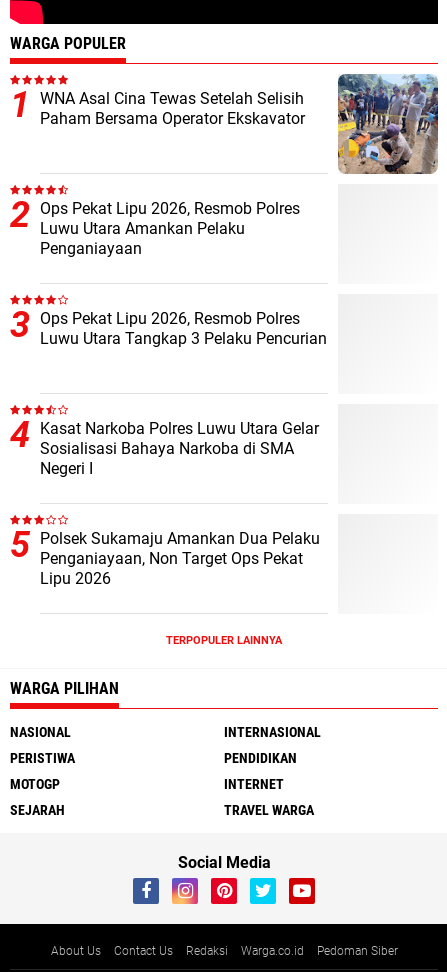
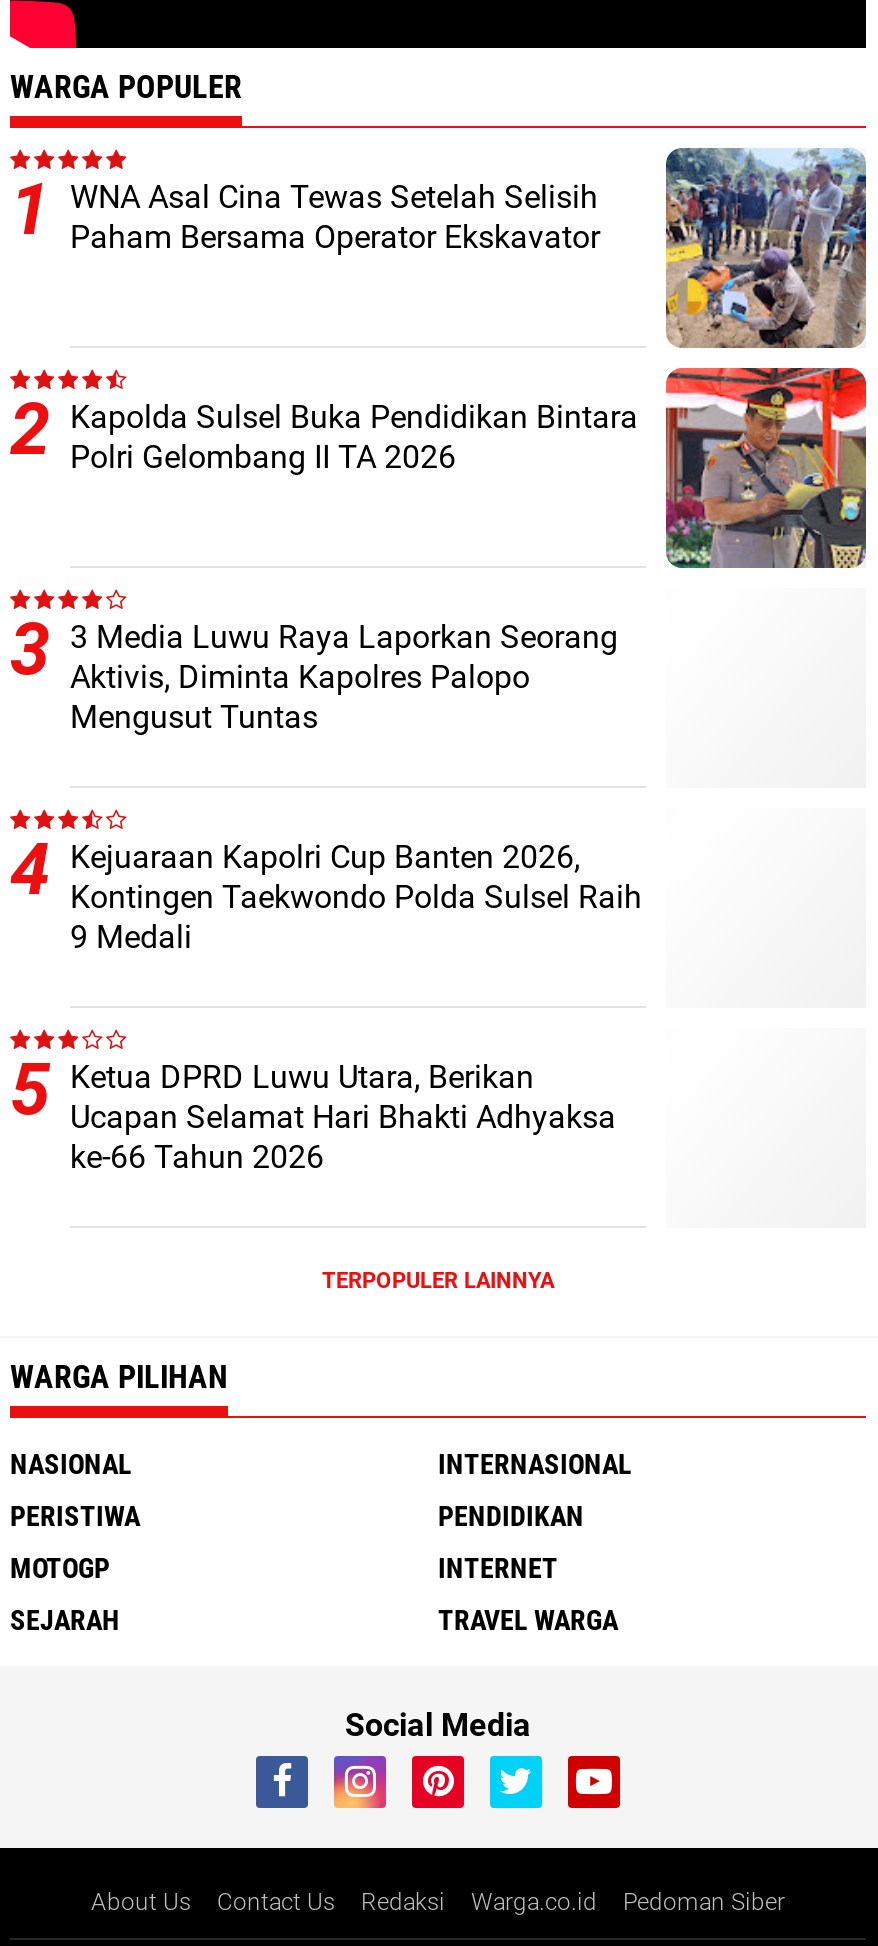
+ [image]

- Ops Pekat Lipu 2026, Resmob Polres
- Luwu Utara Amankan Pelaku
- Penganiayaan
+ Kapolda Sulsel Buka Pendidikan Bintara
+ Polri Gelombang II TA 2026

- Ops Pekat Lipu 2026, Resmob Polres
- Luwu Utara Tangkap 3 Pelaku Pencurian
+ 3 Media Luwu Raya Laporkan Seorang
+ Aktivis, Diminta Kapolres Palopo
+ Mengusut Tuntas

- Kasat Narkoba Polres Luwu Utara Gelar
- Sosialisasi Bahaya Narkoba di SMA
- Negeri I
+ Kejuaraan Kapolri Cup Banten 2026,
+ Kontingen Taekwondo Polda Sulsel Raih
+ 9 Medali

- Polsek Sukamaju Amankan Dua Pelaku
- Penganiayaan, Non Target Ops Pekat
- Lipu 2026
+ Ketua DPRD Luwu Utara, Berikan
+ Ucapan Selamat Hari Bhakti Adhyaksa
+ ke-66 Tahun 2026
